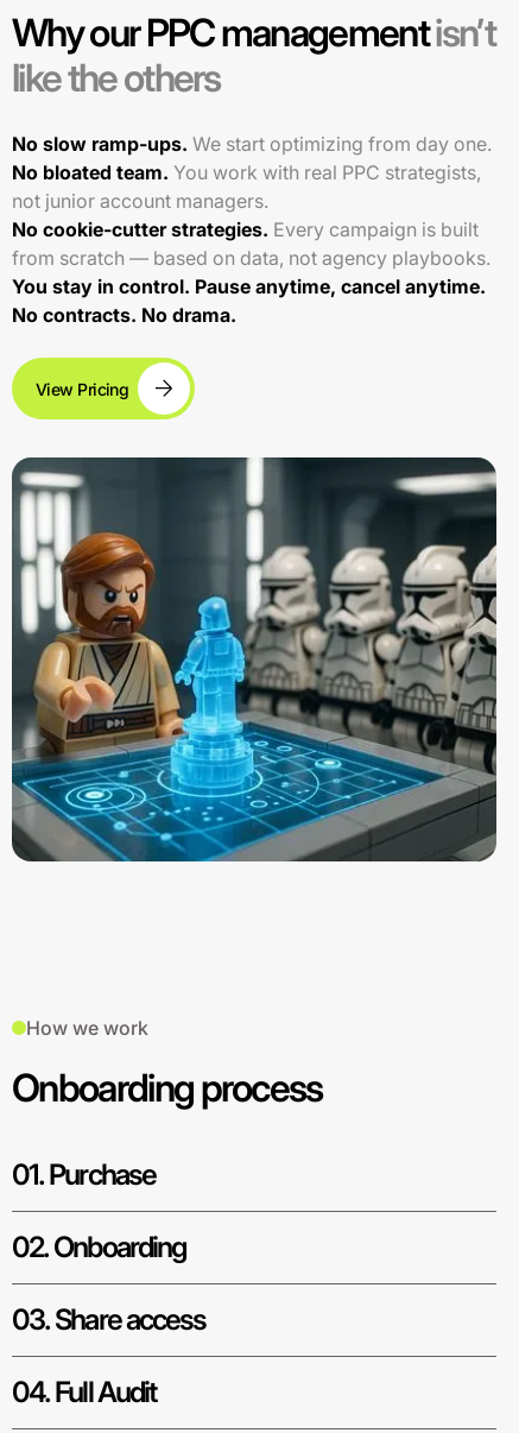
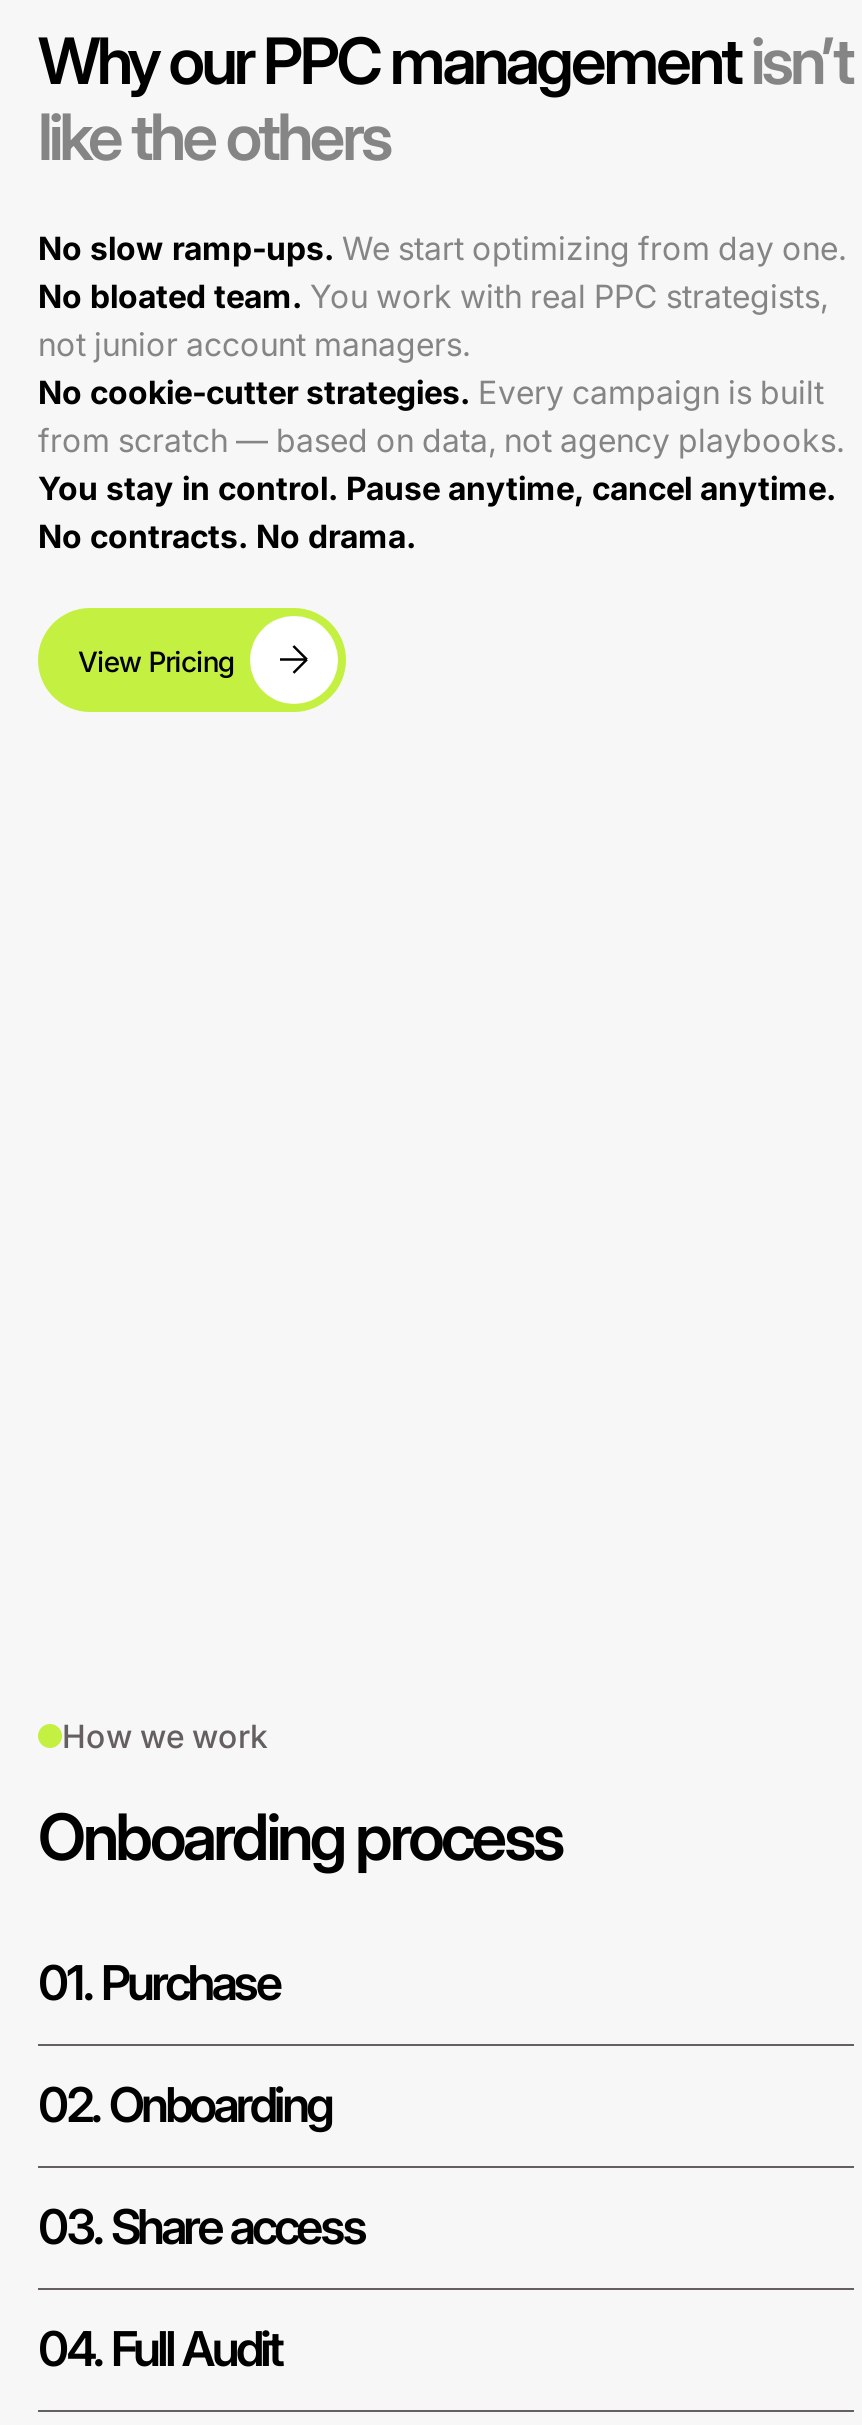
- [image]
